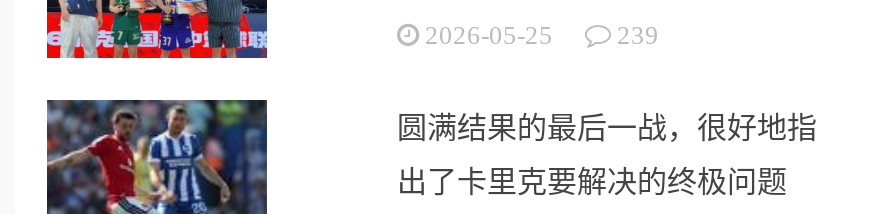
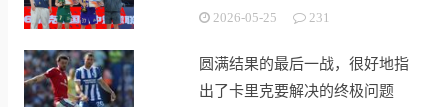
- 239
+ 231
